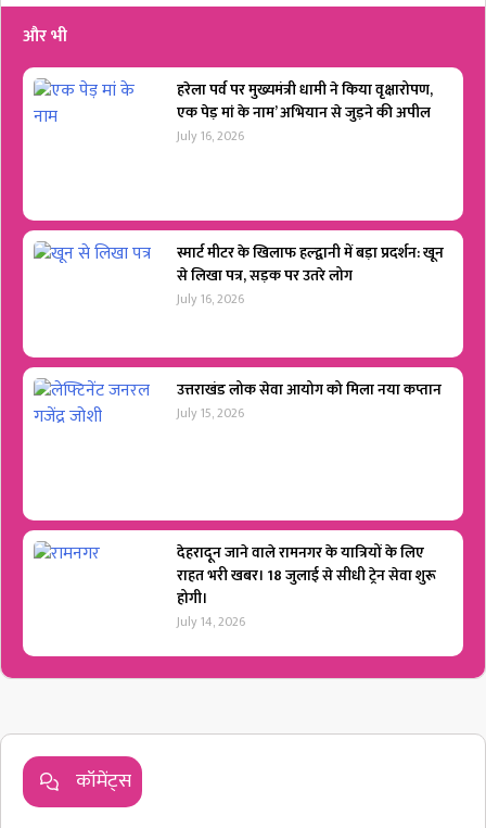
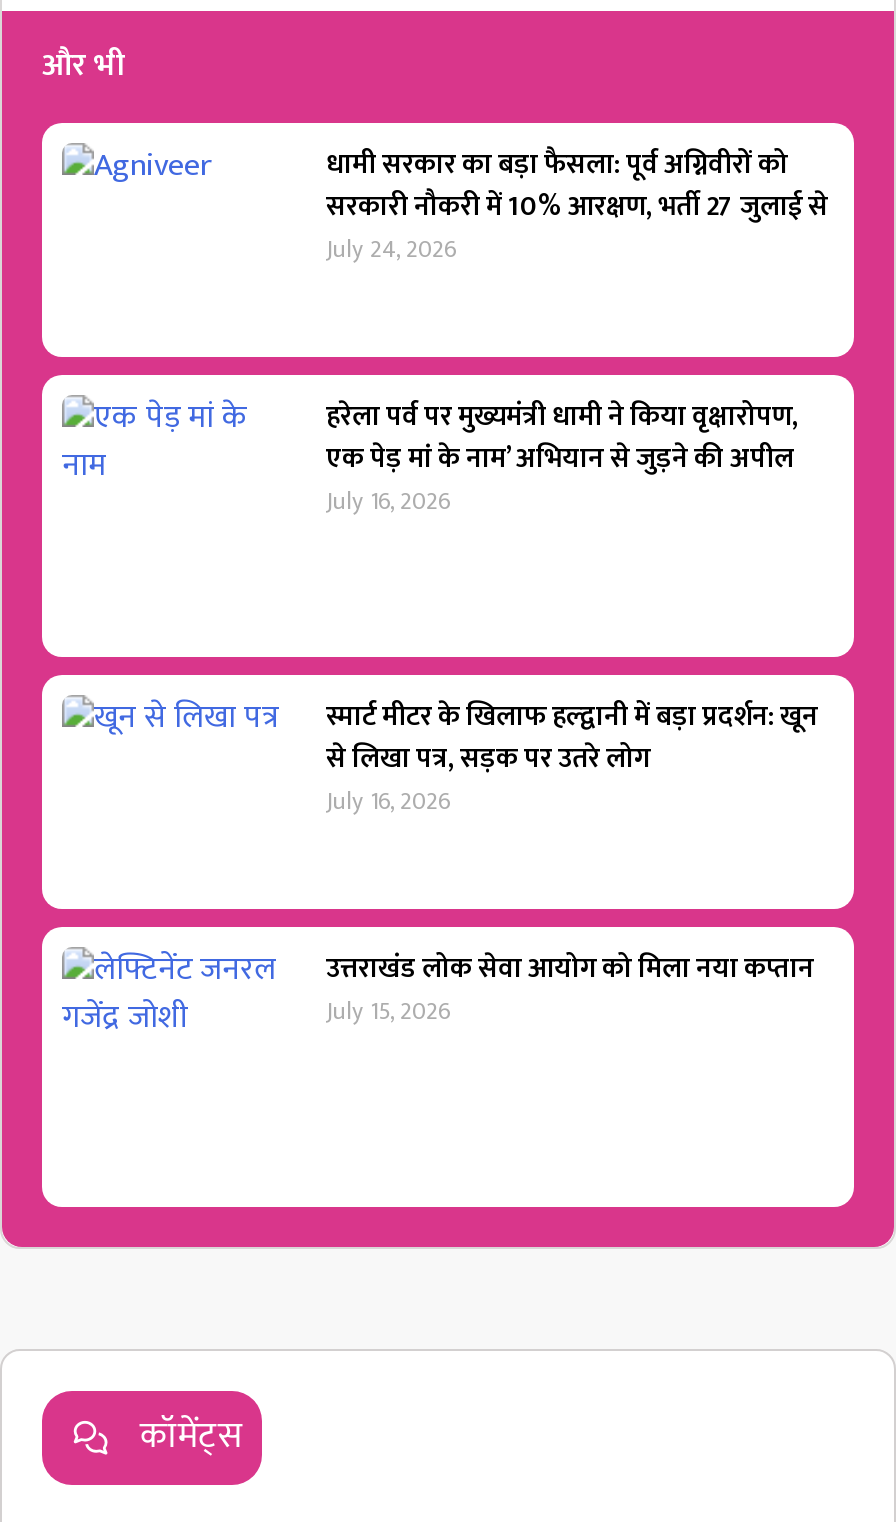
+ धामी सरकार का बड़ा फैसला: पूर्व अग्निवीरों को
+ सरकारी नौकरी में 10% आरक्षण, भर्ती 27 जुलाई से
+ July 24, 2026

moved down: हरेला पर्व पर मुख्यमंत्री धामी ने किया वृक्षारोपण, | एक पेड़ मां के नाम’ अभियान से जुड़ने की अपील | July 16, 2026 | से लिखा पत्र, सड़क पर उतरे लोग | July 16, 2026 | उत्तराखंड लोक सेवा आयोग को मिला नया कप्तान | July 15, 2026

- देहरादून जाने वाले रामनगर के यात्रियों के लिए
- राहत भरी खबर। 18 जुलाई से सीधी ट्रेन सेवा शुरू
- होगी।
- July 14, 2026
